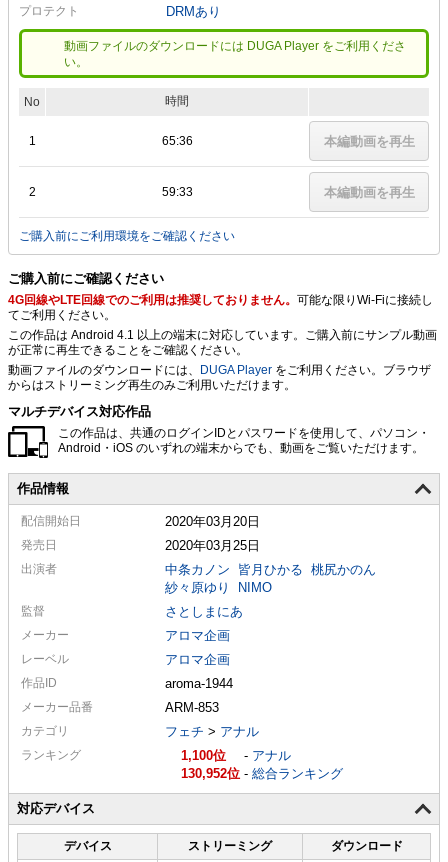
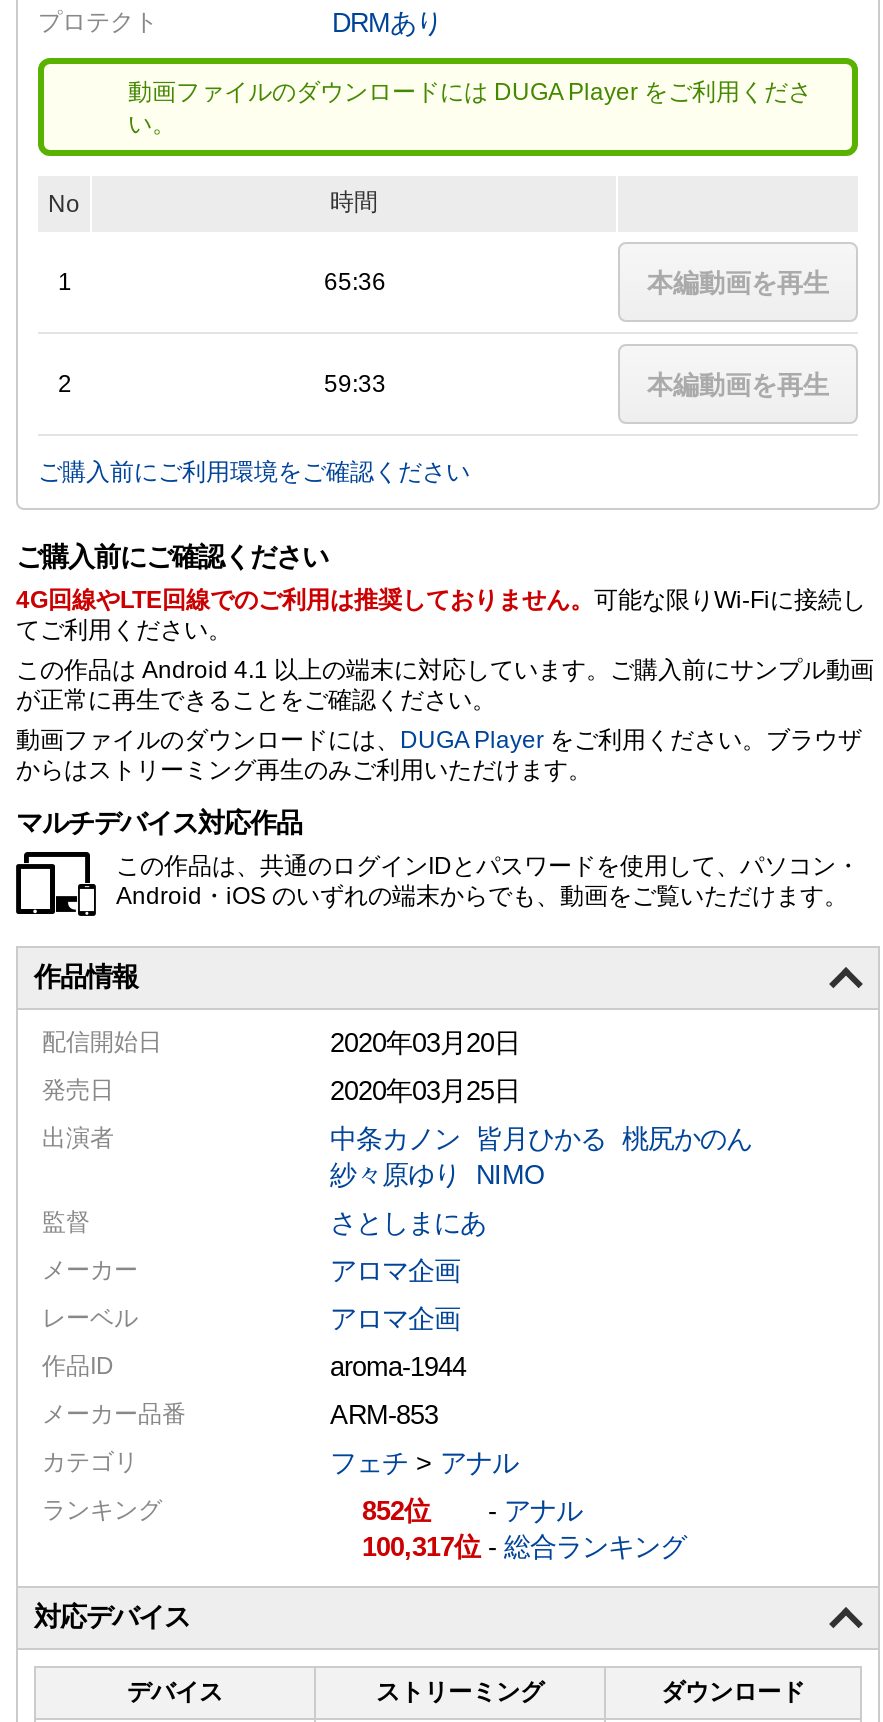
- 1,100
+ 852

- 130,952 -総合ランキング
+ 100,317 -総合ランキング
